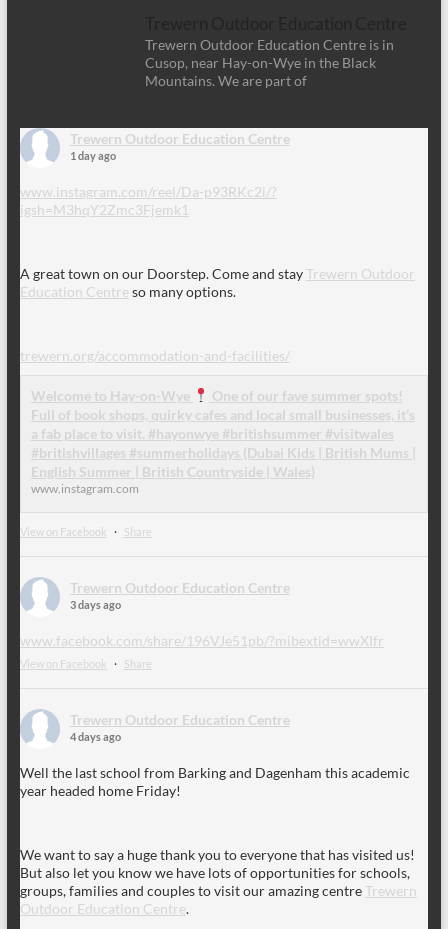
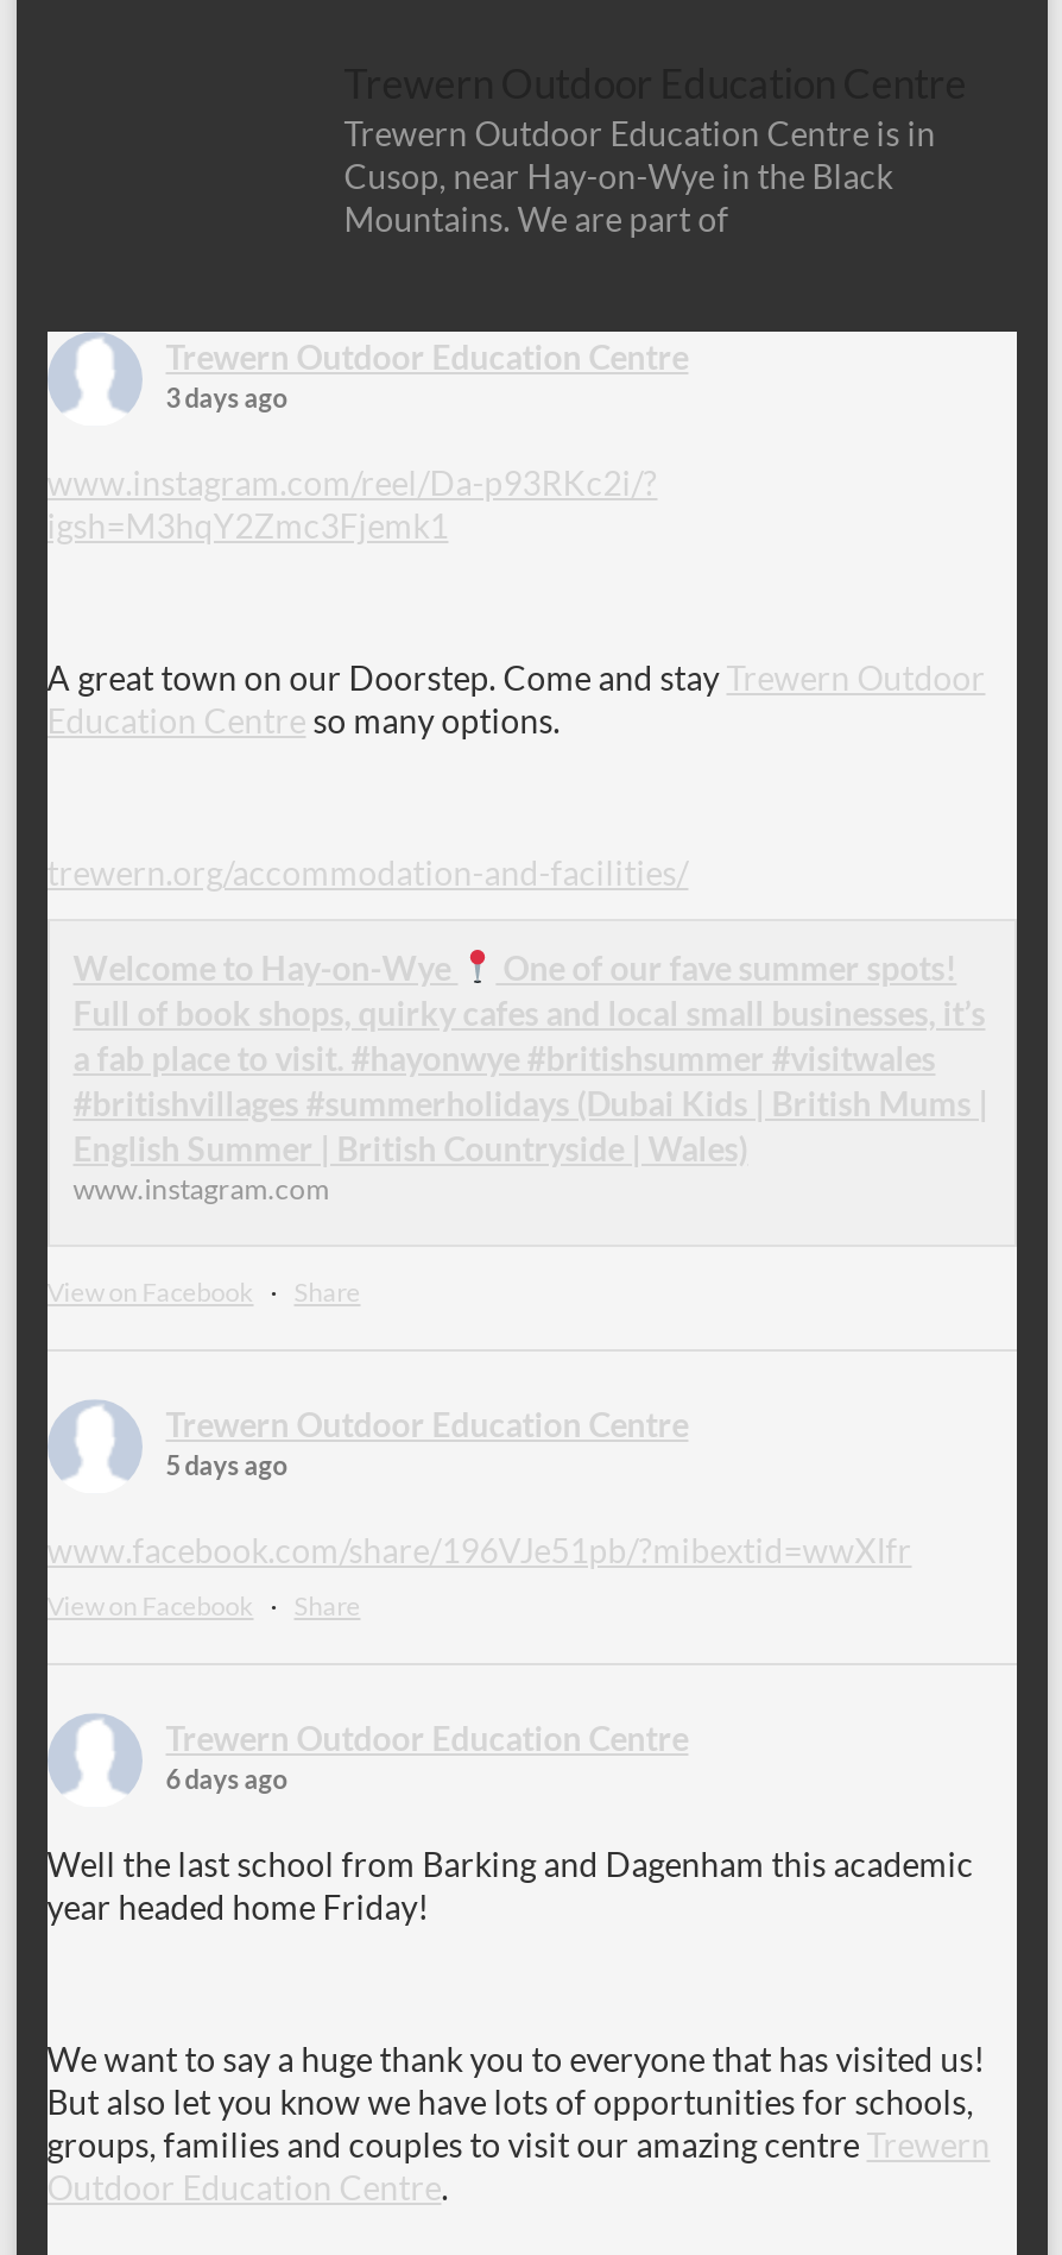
- 1 day ago
+ 3 days ago

- 3 days ago
+ 5 days ago

- 4 days ago
+ 6 days ago
